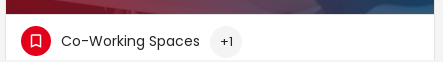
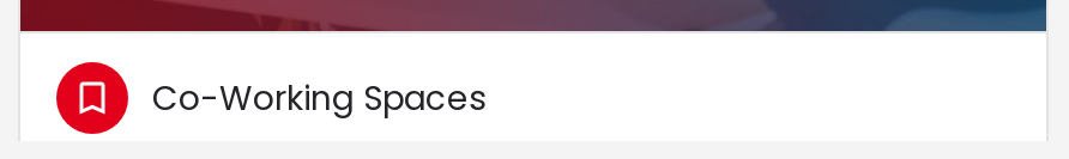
- +1
